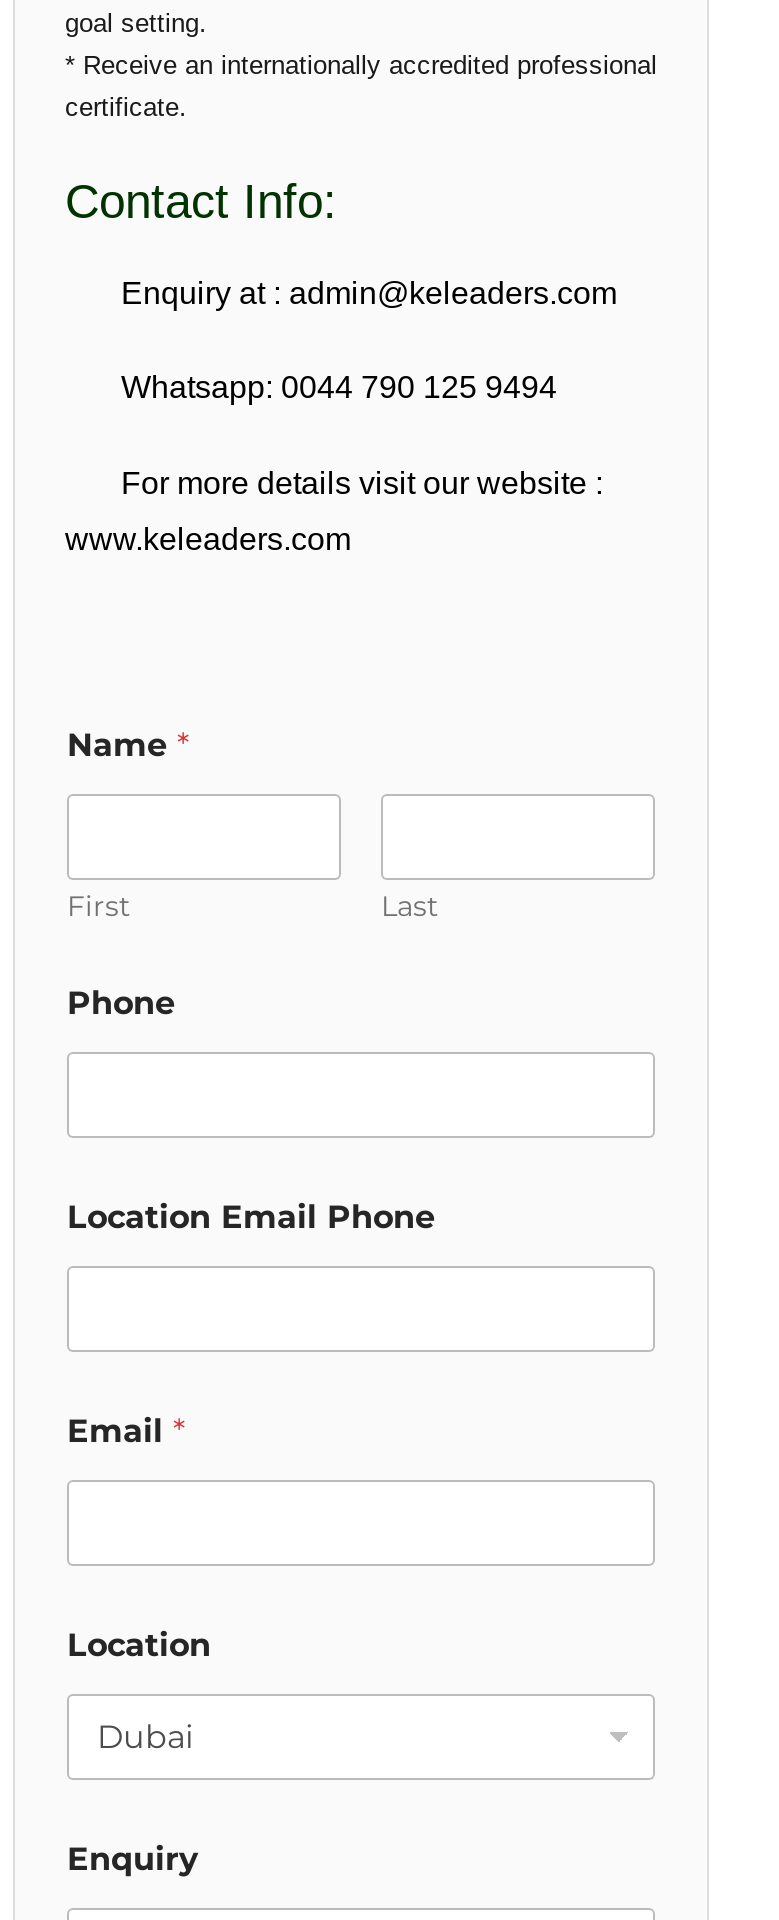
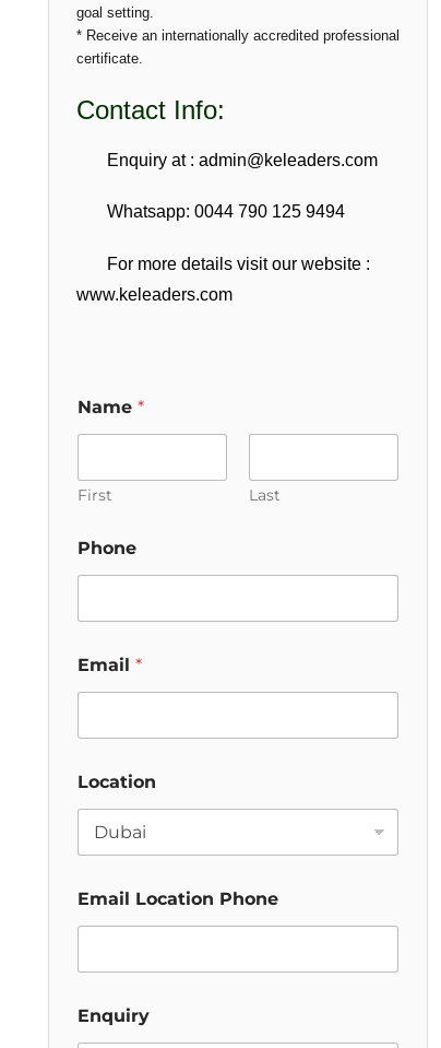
- Location Email Phone

moved up: Email * | Location

+ Email Location Phone
